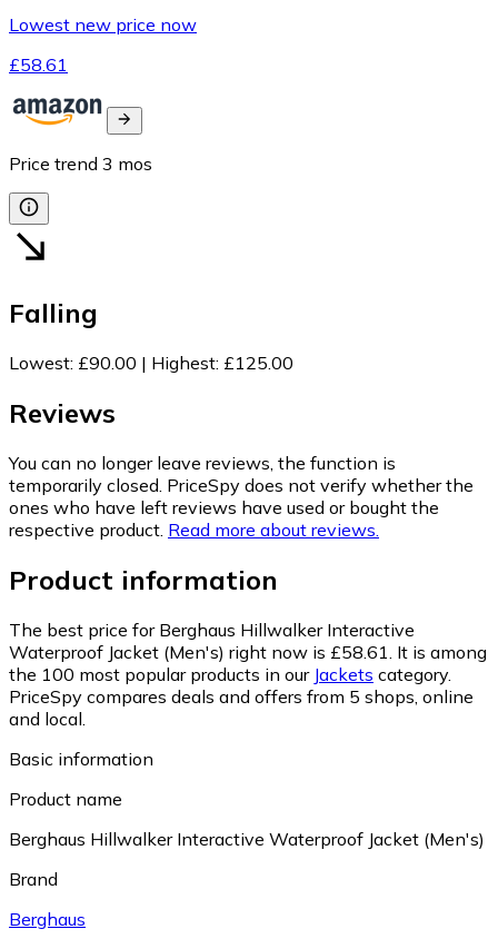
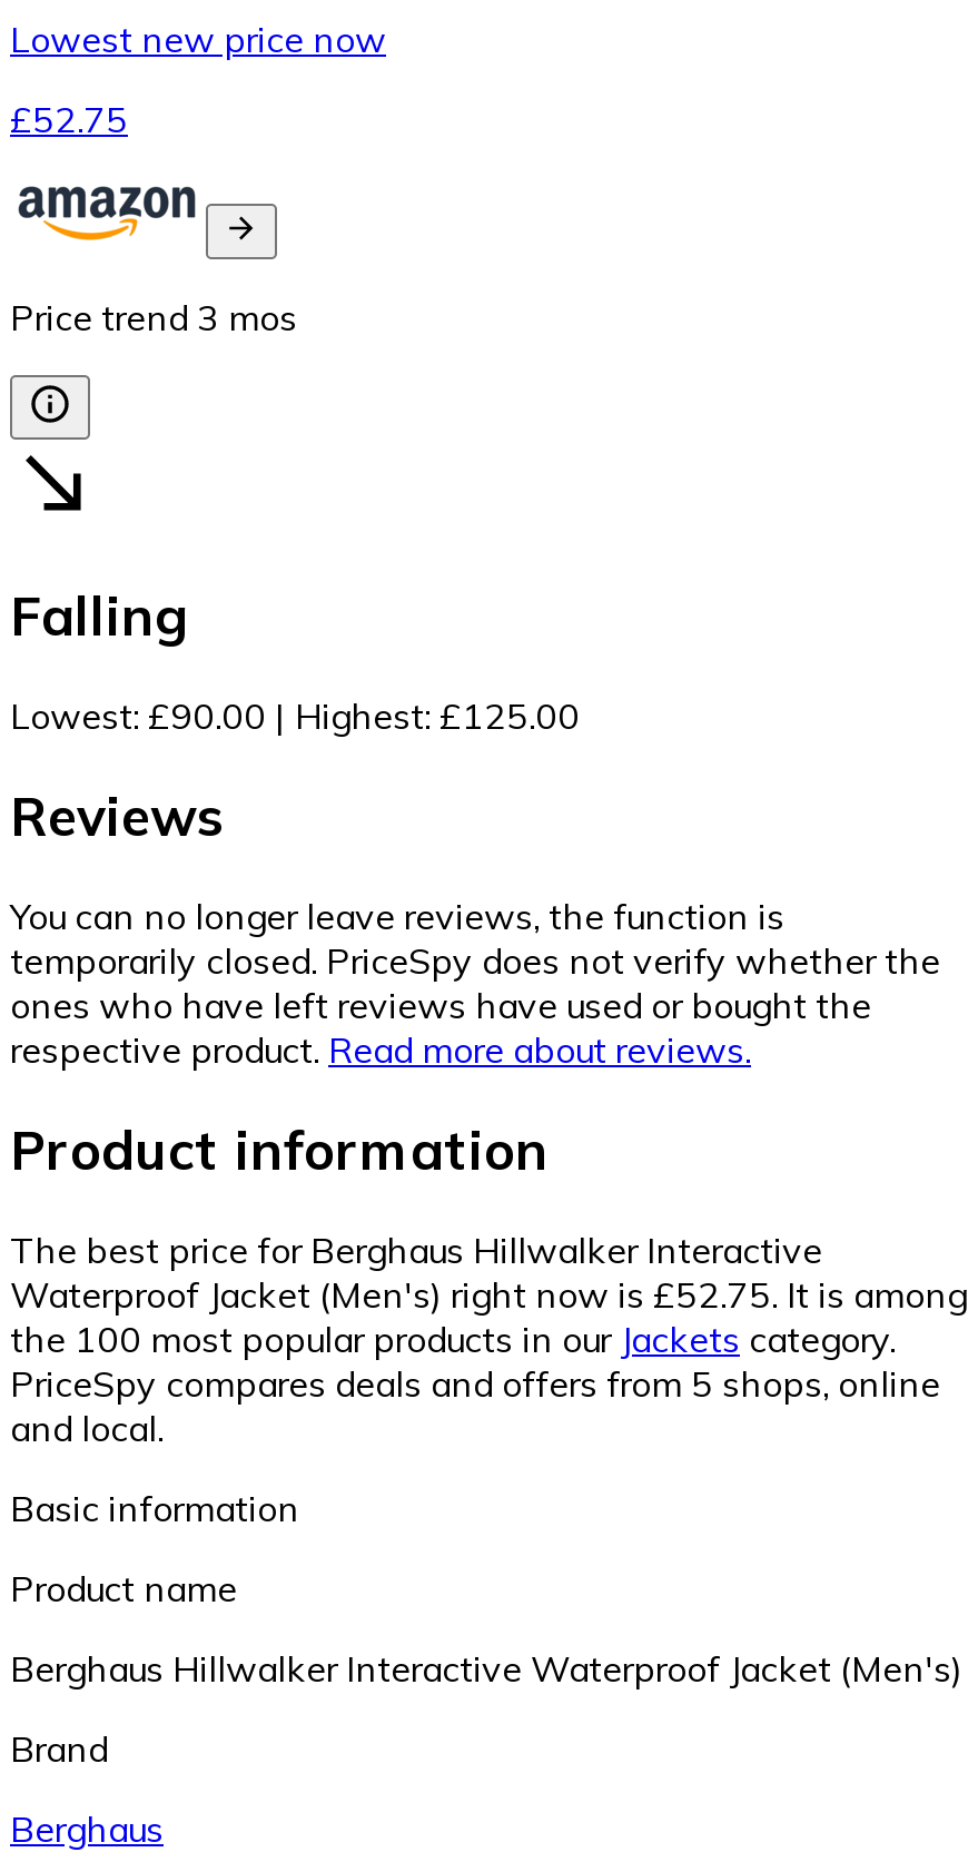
- £58.61
+ £52.75

- Waterproof Jacket (Men's) right now is £58.61. It is among
+ Waterproof Jacket (Men's) right now is £52.75. It is among
